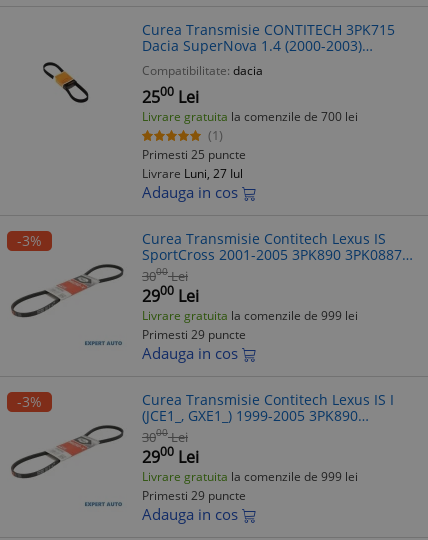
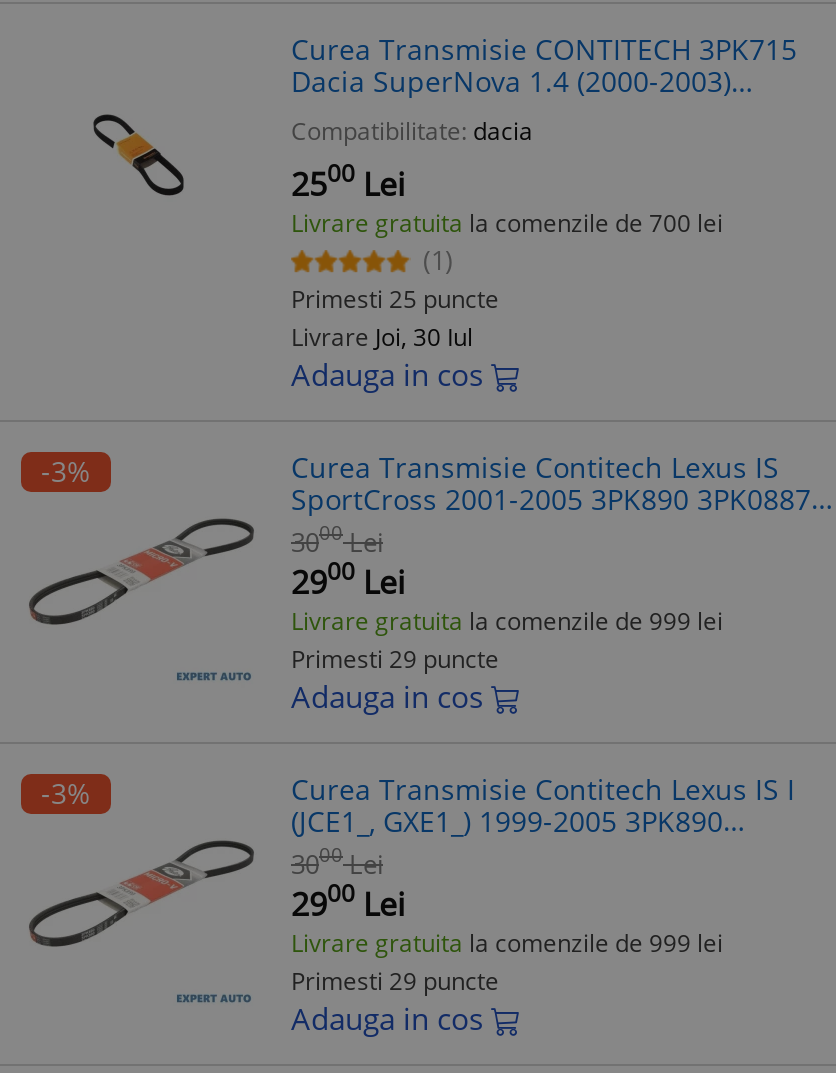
- Livrare Luni, 27 Iul
+ Livrare Joi, 30 Iul
